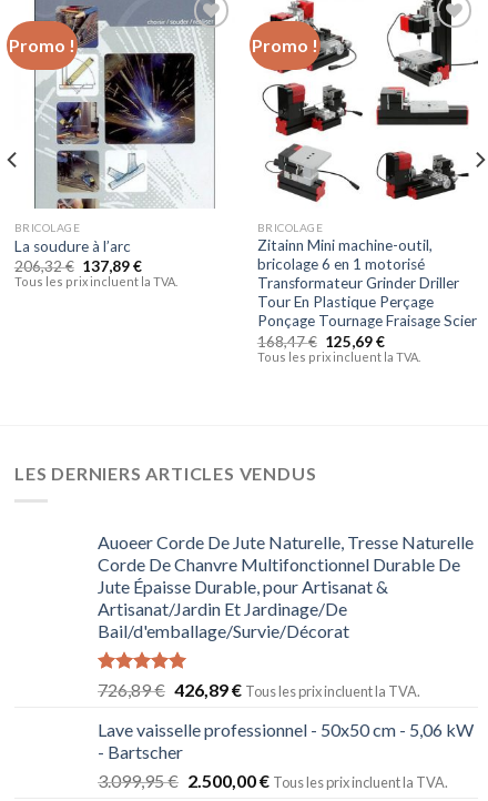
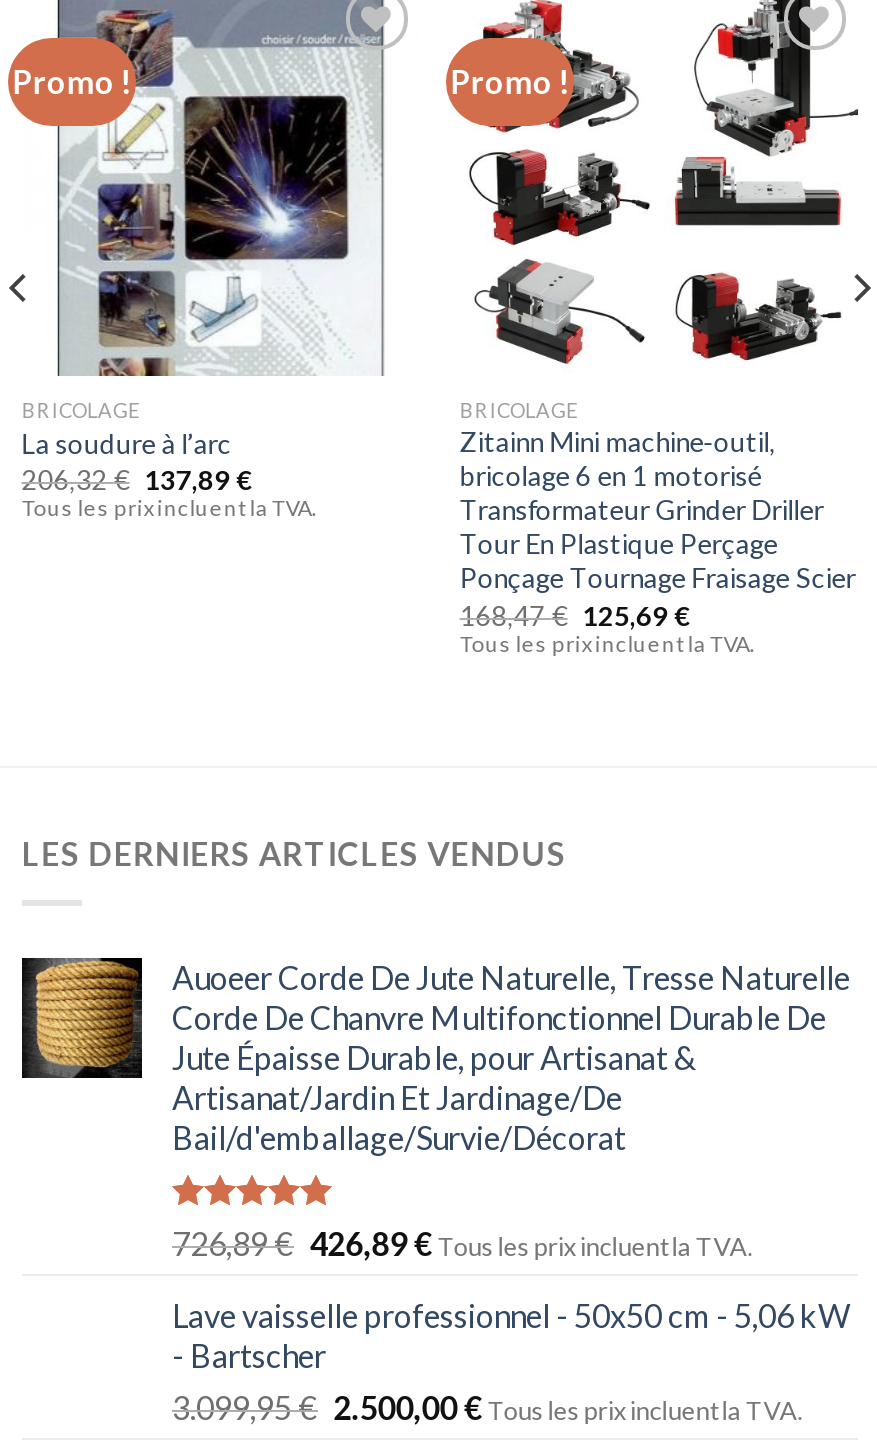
+ [image]
